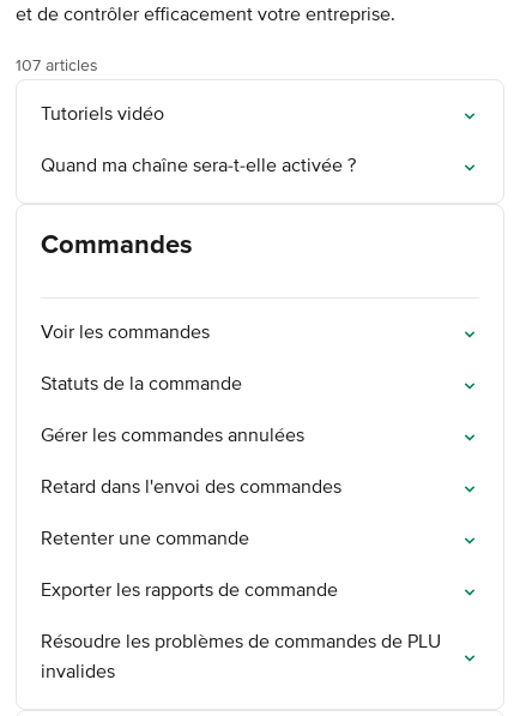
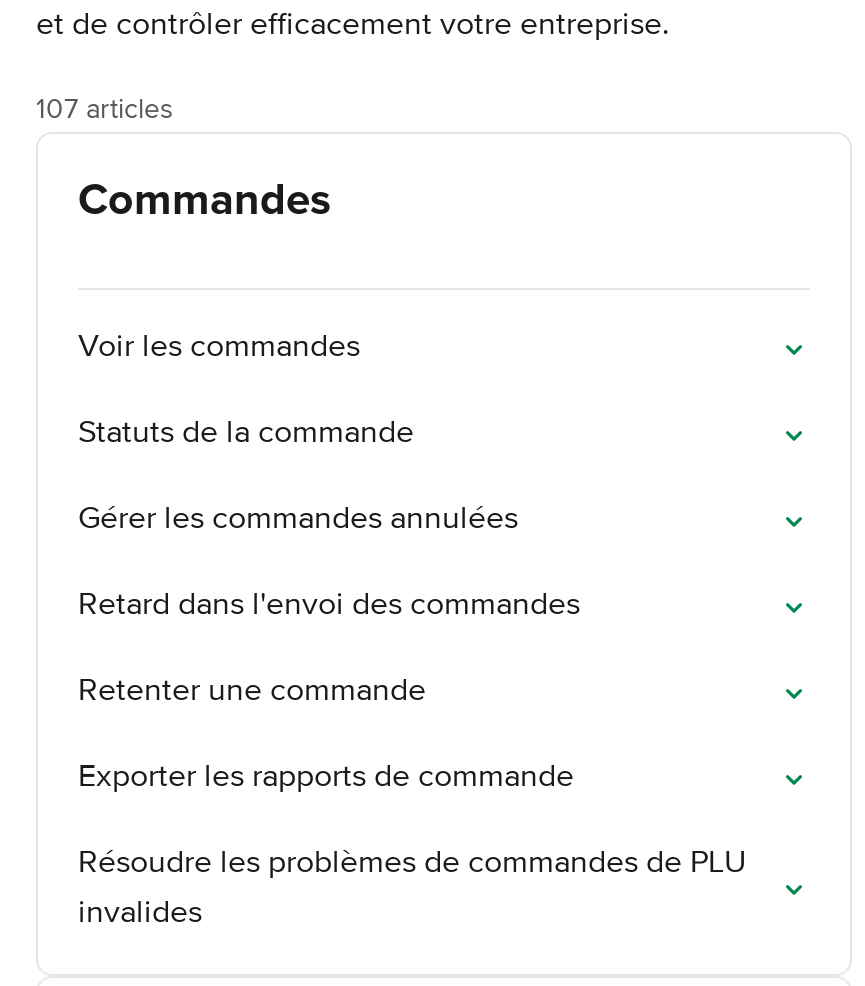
- Tutoriels vidéo
- Quand ma chaîne sera-t-elle activée ?
